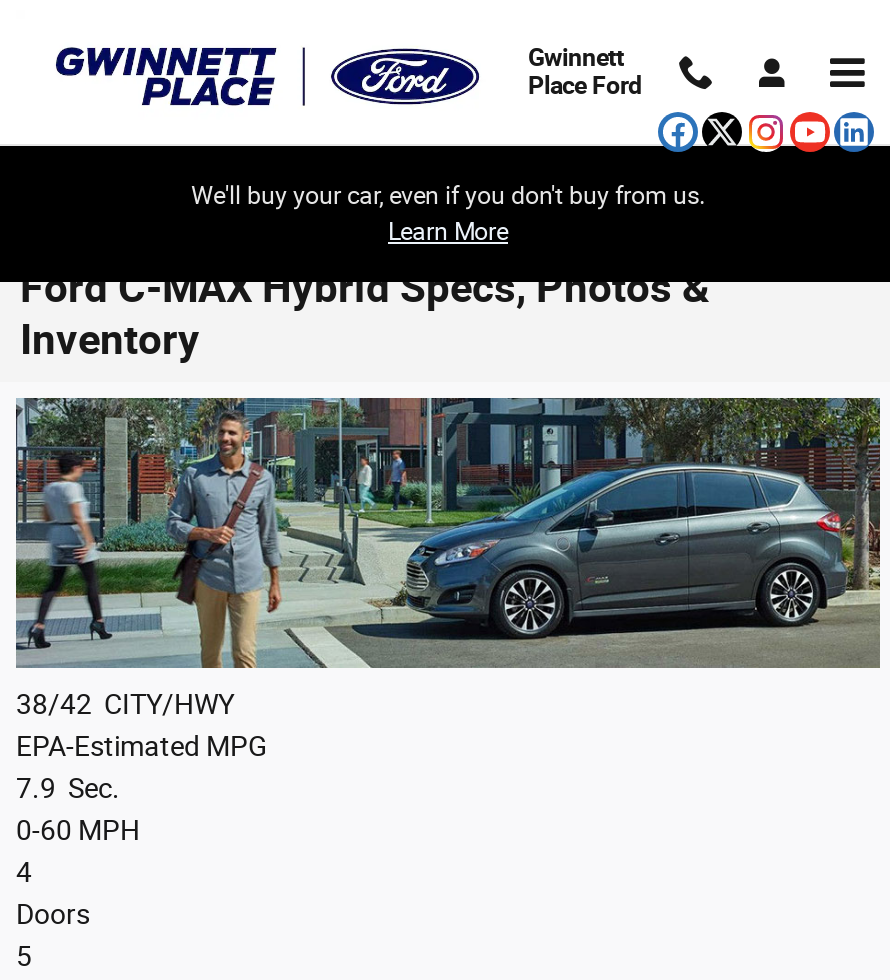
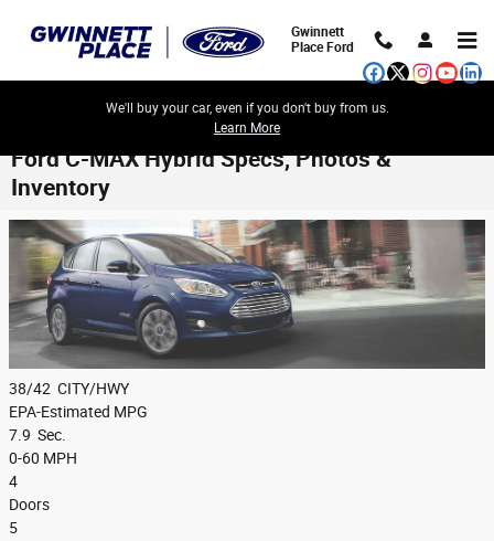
- [image]
+ [image]
